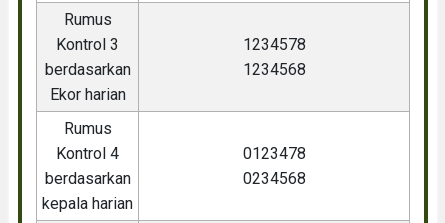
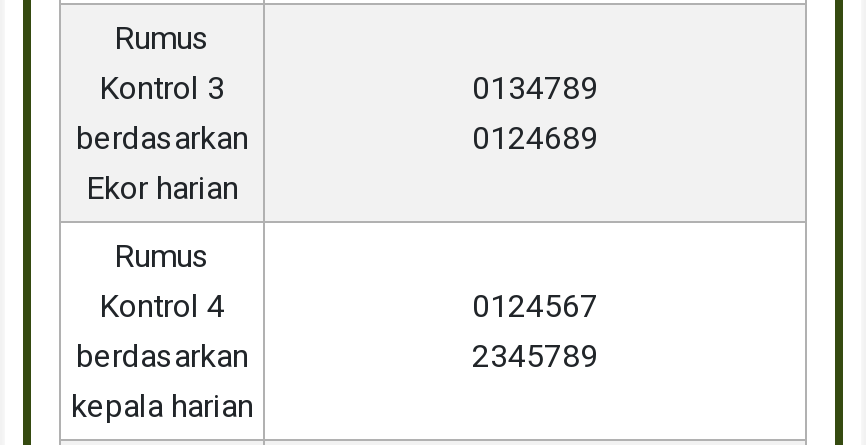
- 1234578
+ 0134789

- 1234568
+ 0124689

- 0123478
+ 0124567

- 0234568
+ 2345789
